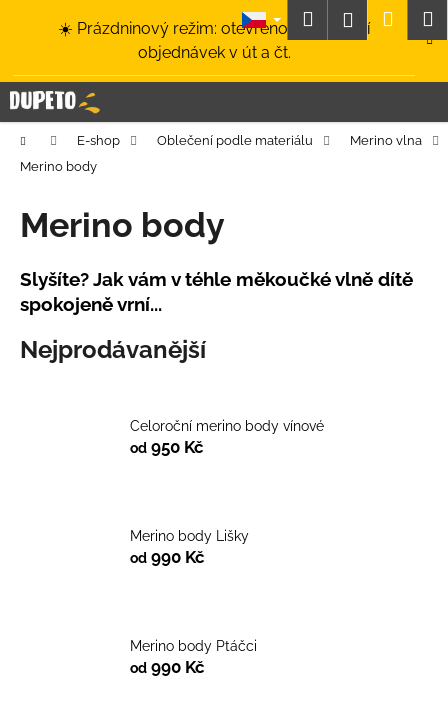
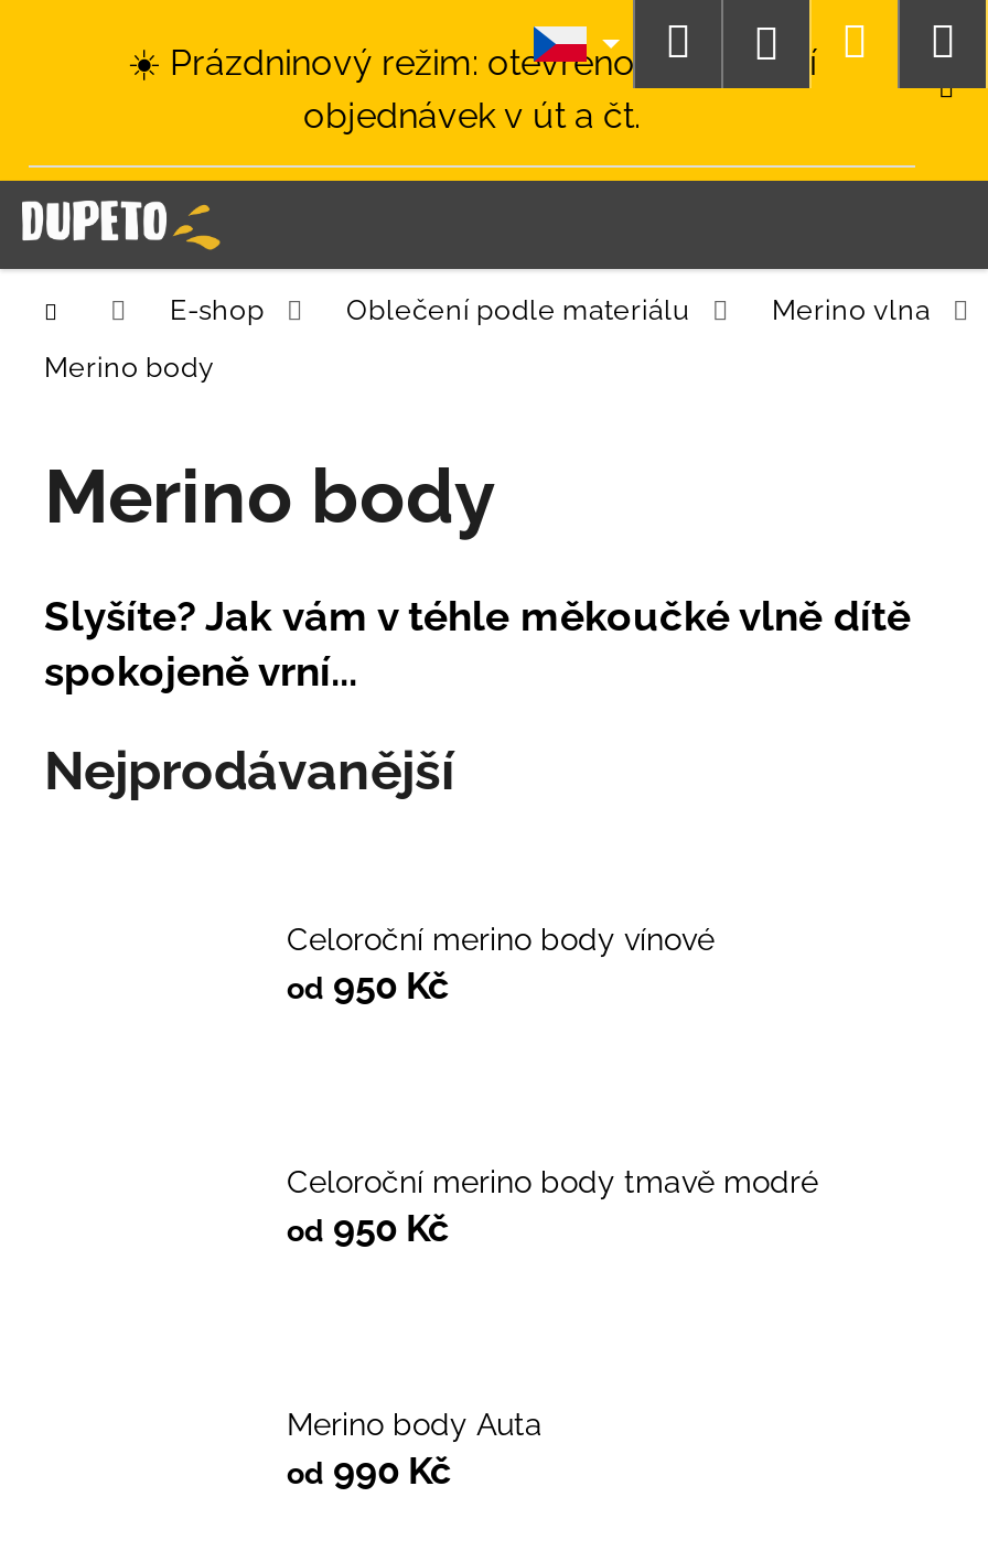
- Merino body Lišky
- od 990 Kč
+ Celoroční merino body tmavě modré
+ od 950 Kč

- Merino body Ptáčci
+ Merino body Auta
